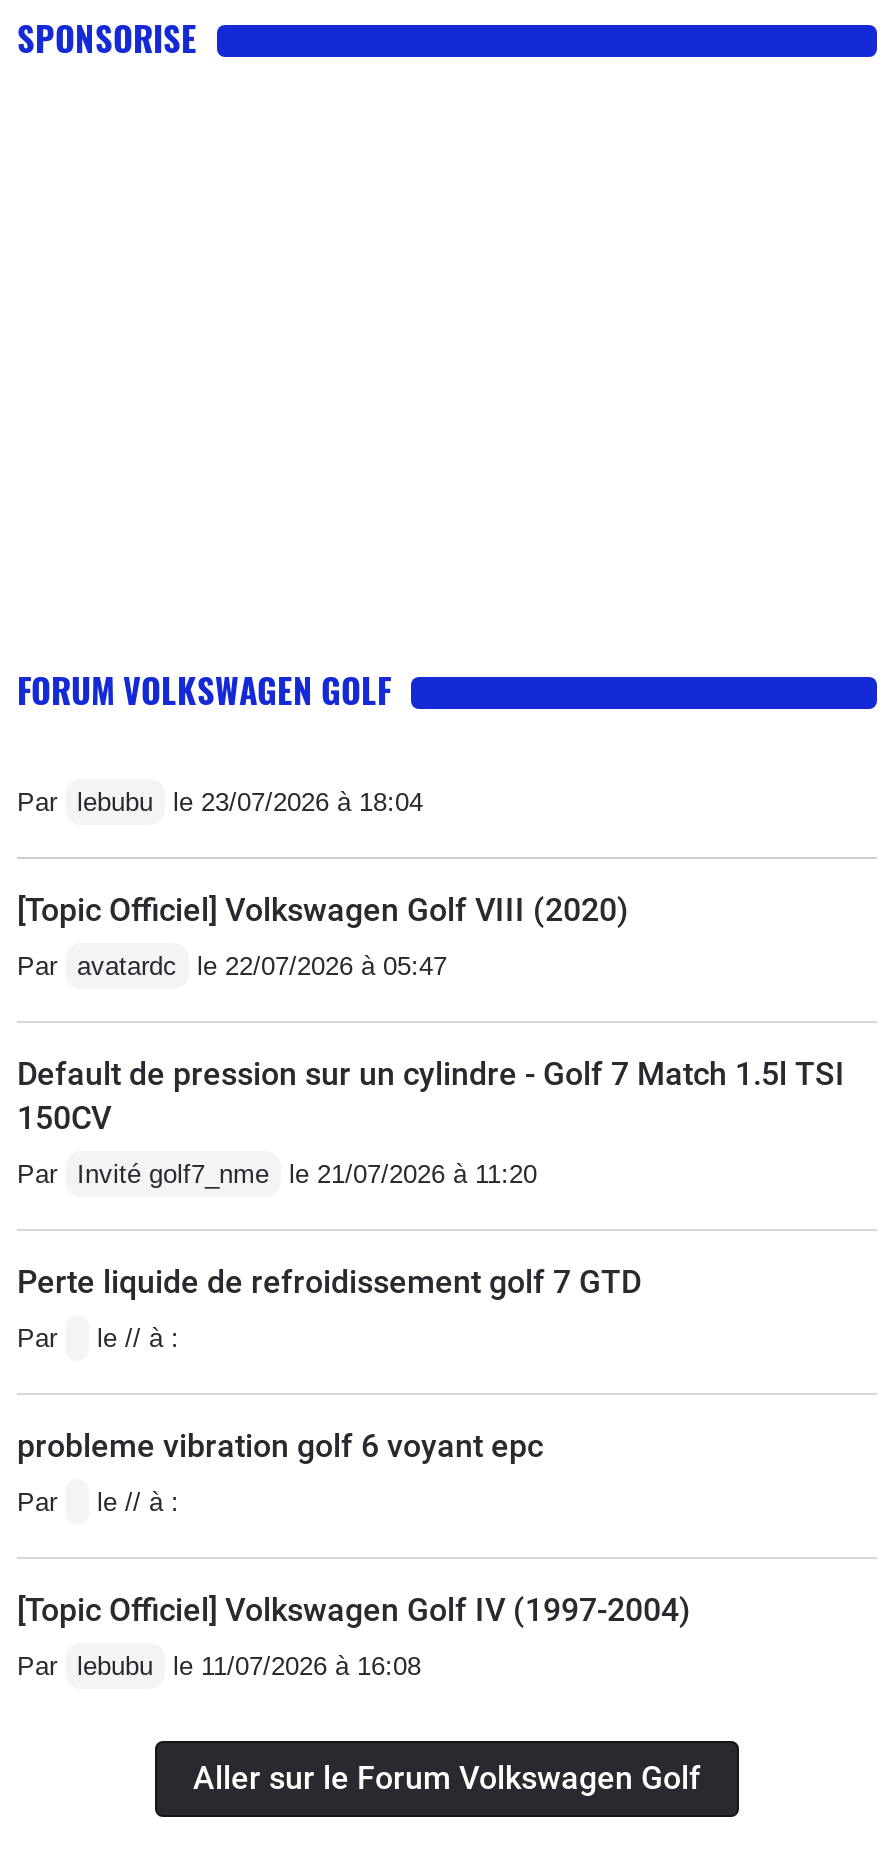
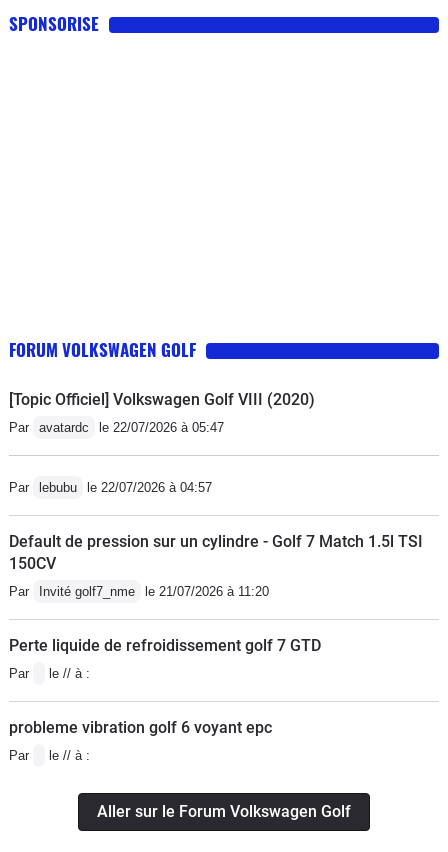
- Par lebubu le 23/07/2026 à 18:04

+ Par lebubu le 22/07/2026 à 04:57

- [Topic Officiel] Volkswagen Golf IV (1997-2004)
- Par lebubu le 11/07/2026 à 16:08
